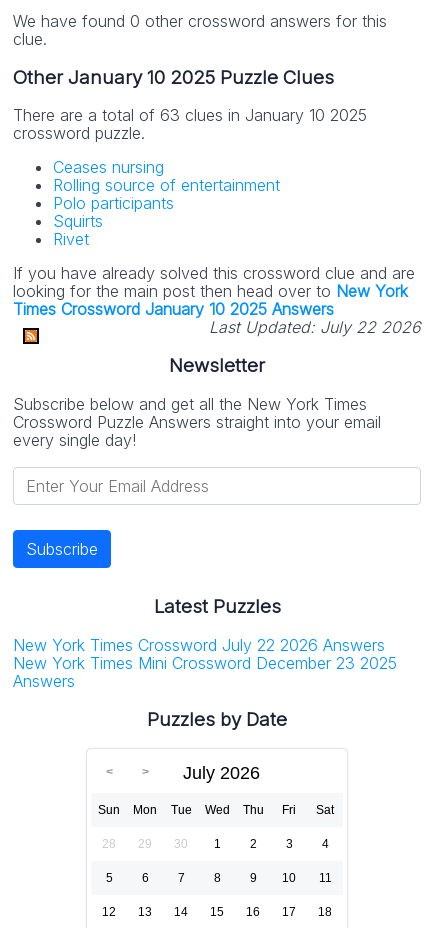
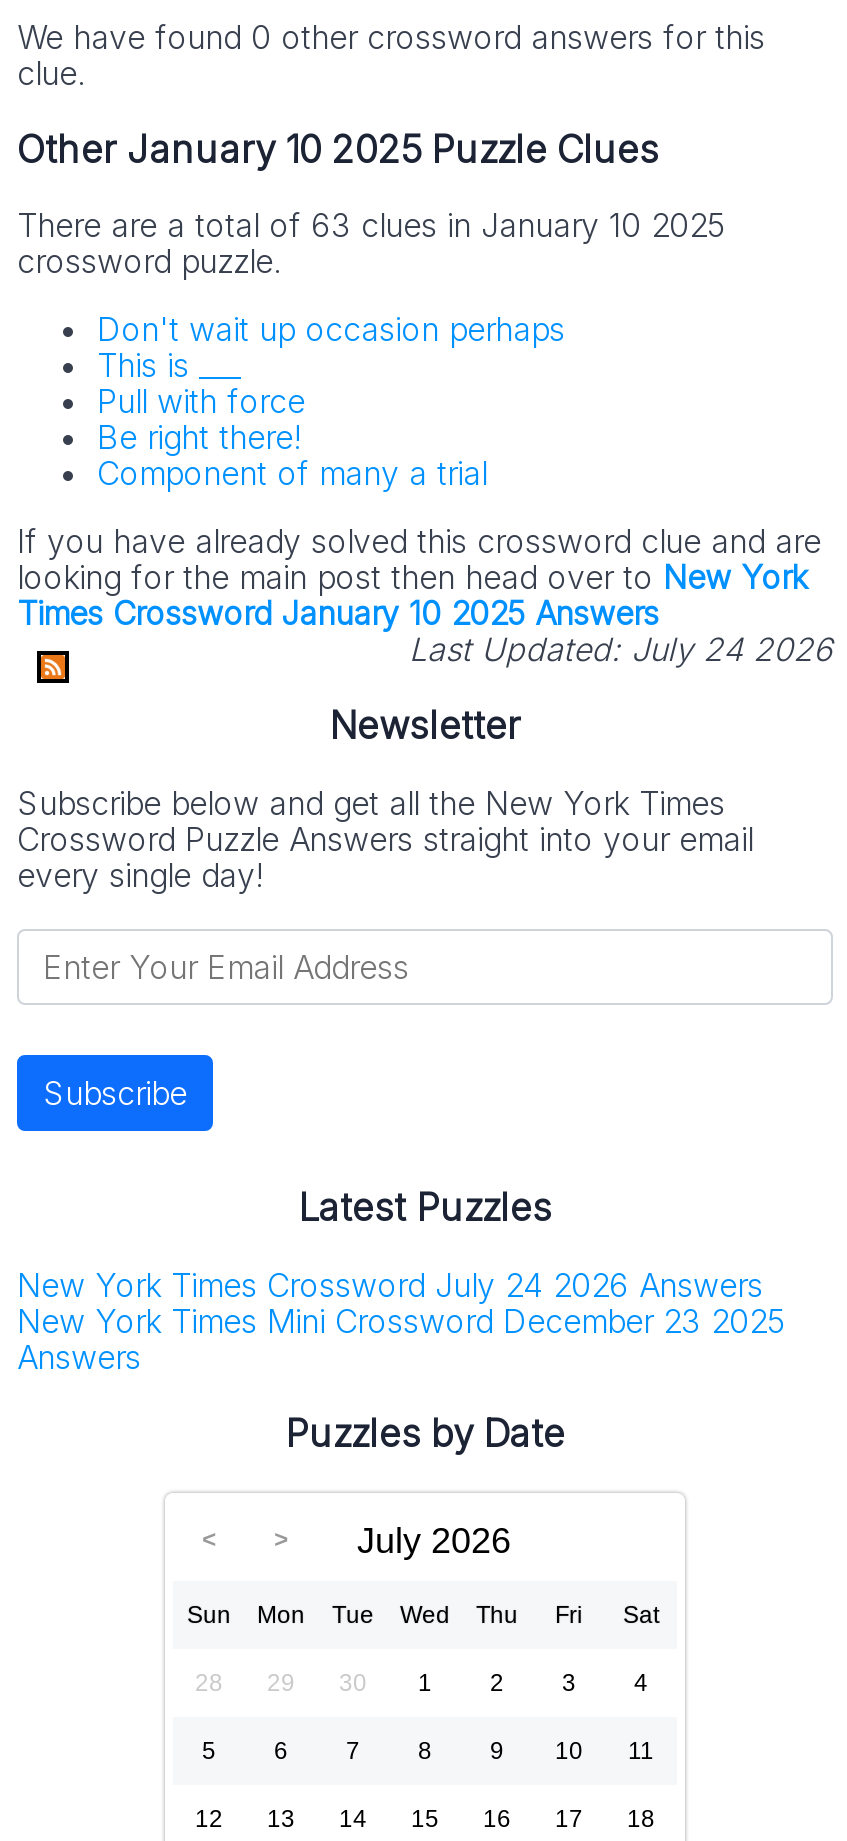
- Ceases nursing
- Rolling source of entertainment
- Polo participants
- Squirts
- Rivet
+ Don't wait up occasion perhaps
+ This is ___
+ Pull with force
+ Be right there!
+ Component of many a trial

- Last Updated: July 22 2026
+ Last Updated: July 24 2026

- New York Times Crossword July 22 2026 Answers
+ New York Times Crossword July 24 2026 Answers
